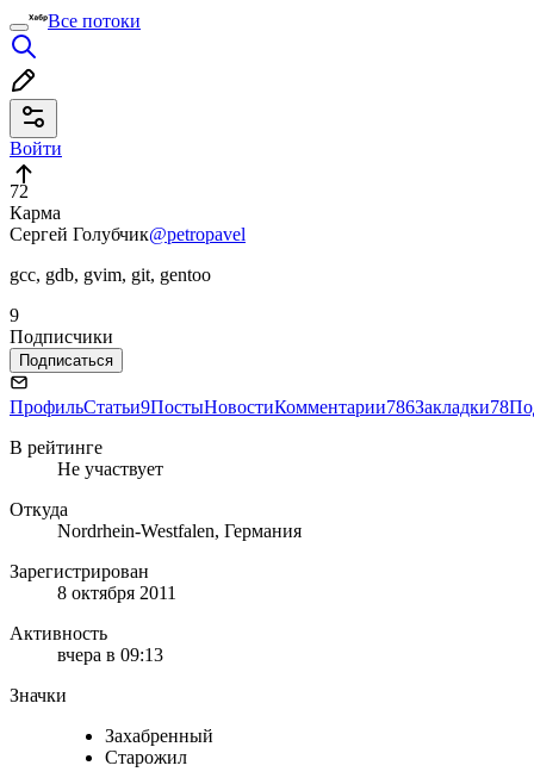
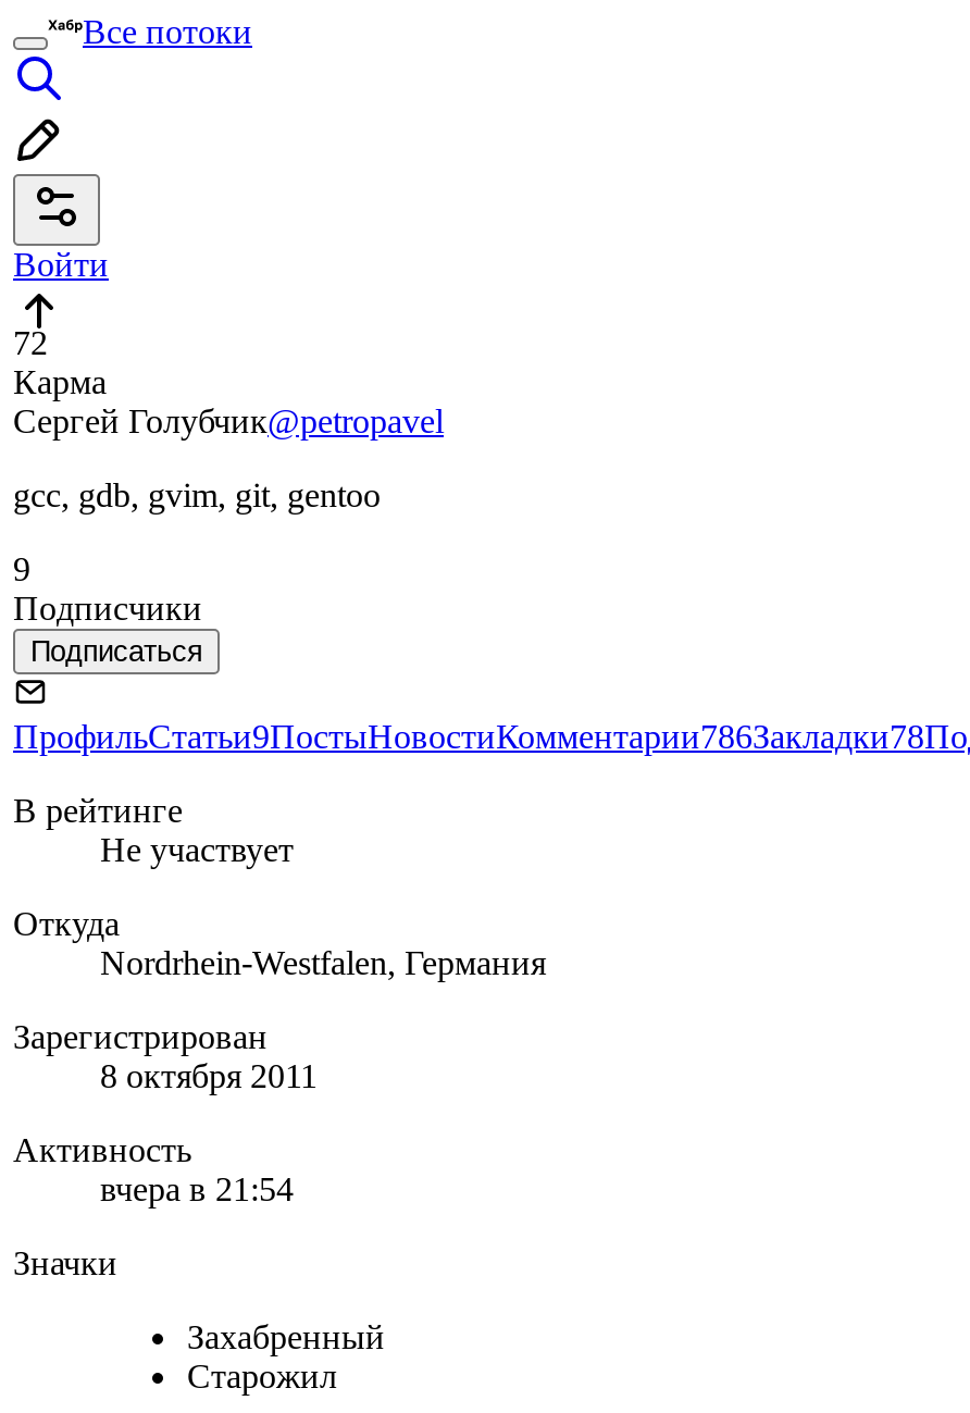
- вчера в 09:13
+ вчера в 21:54
